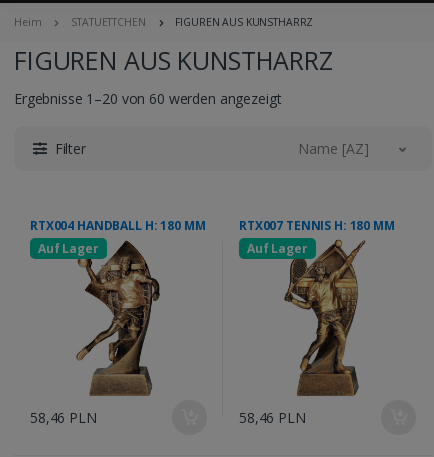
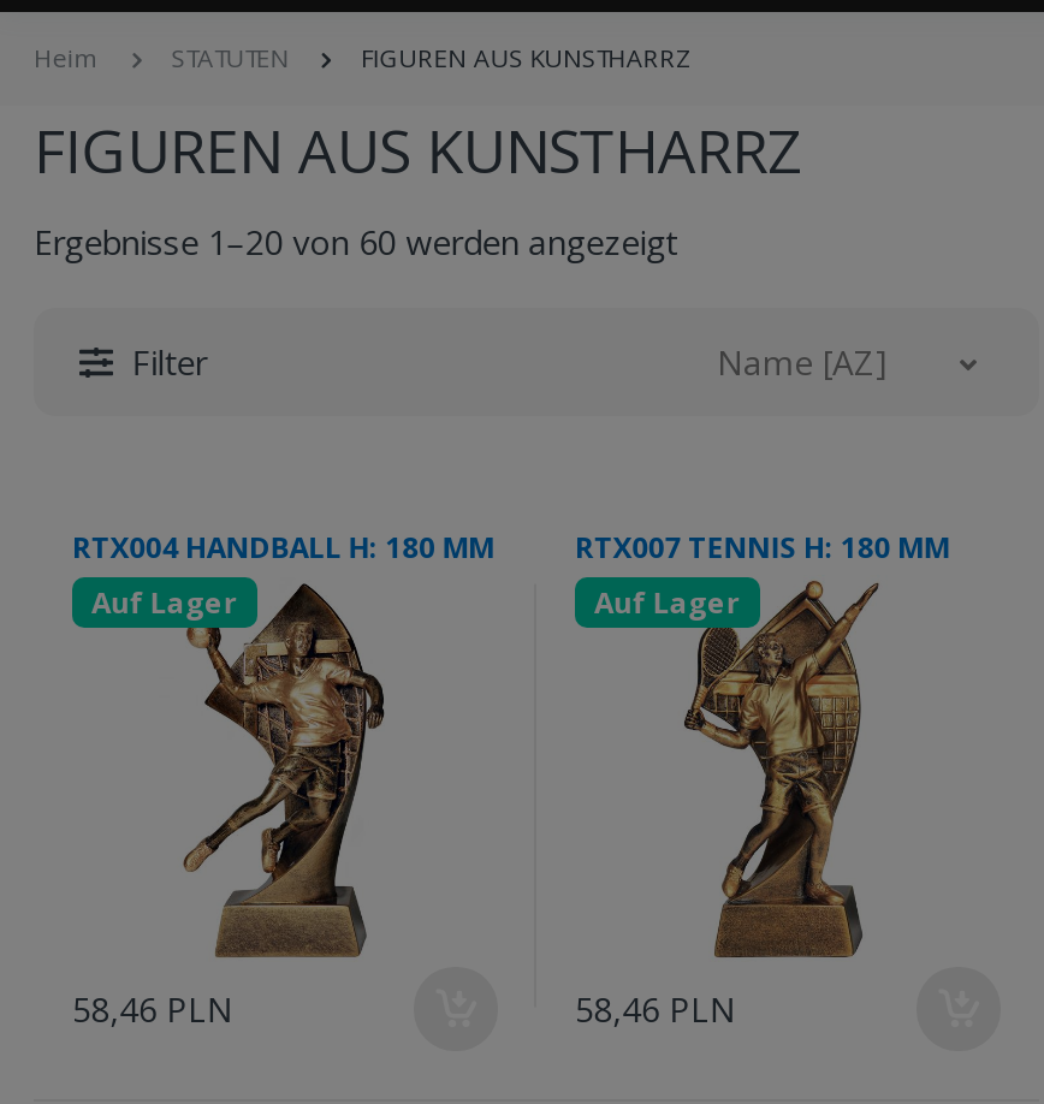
- STATUETTCHEN
+ STATUTEN
